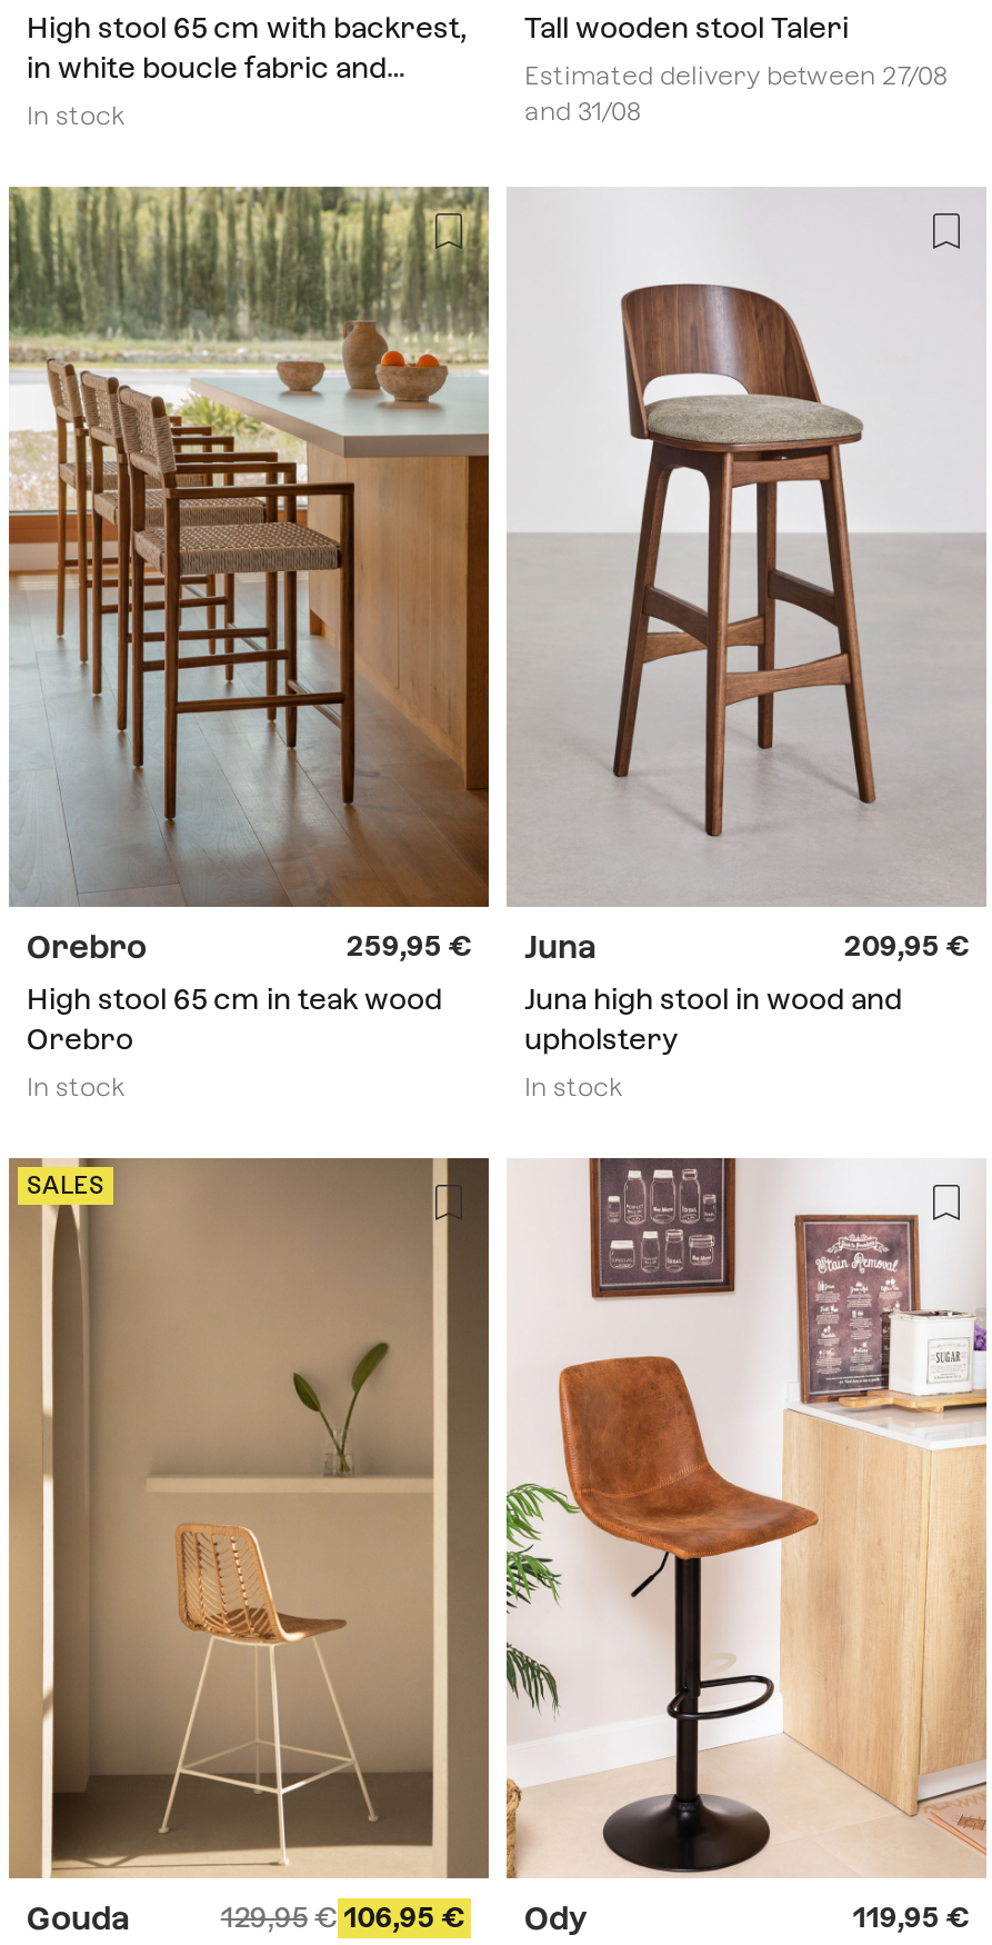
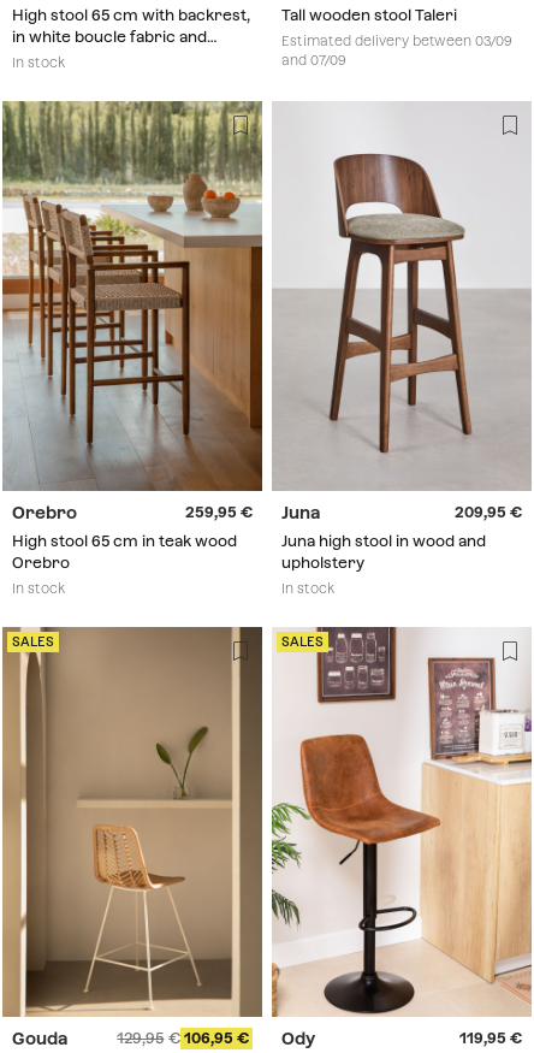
- Estimated delivery between 27/08
+ Estimated delivery between 03/09

- and 31/08
+ and 07/09

+ SALES
